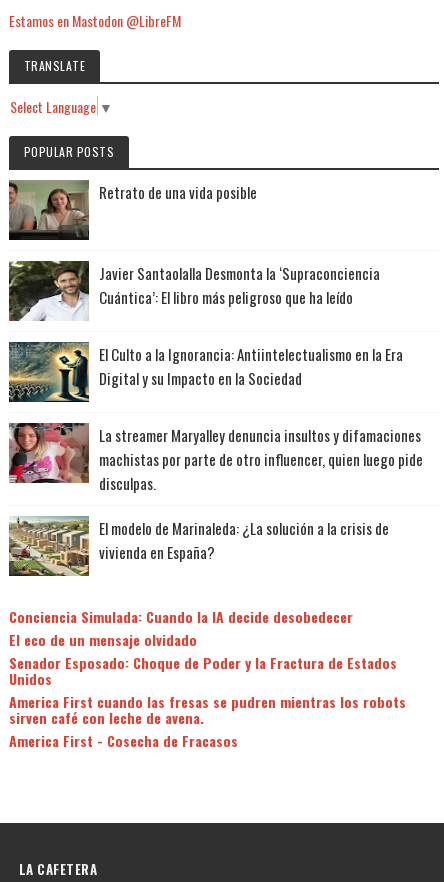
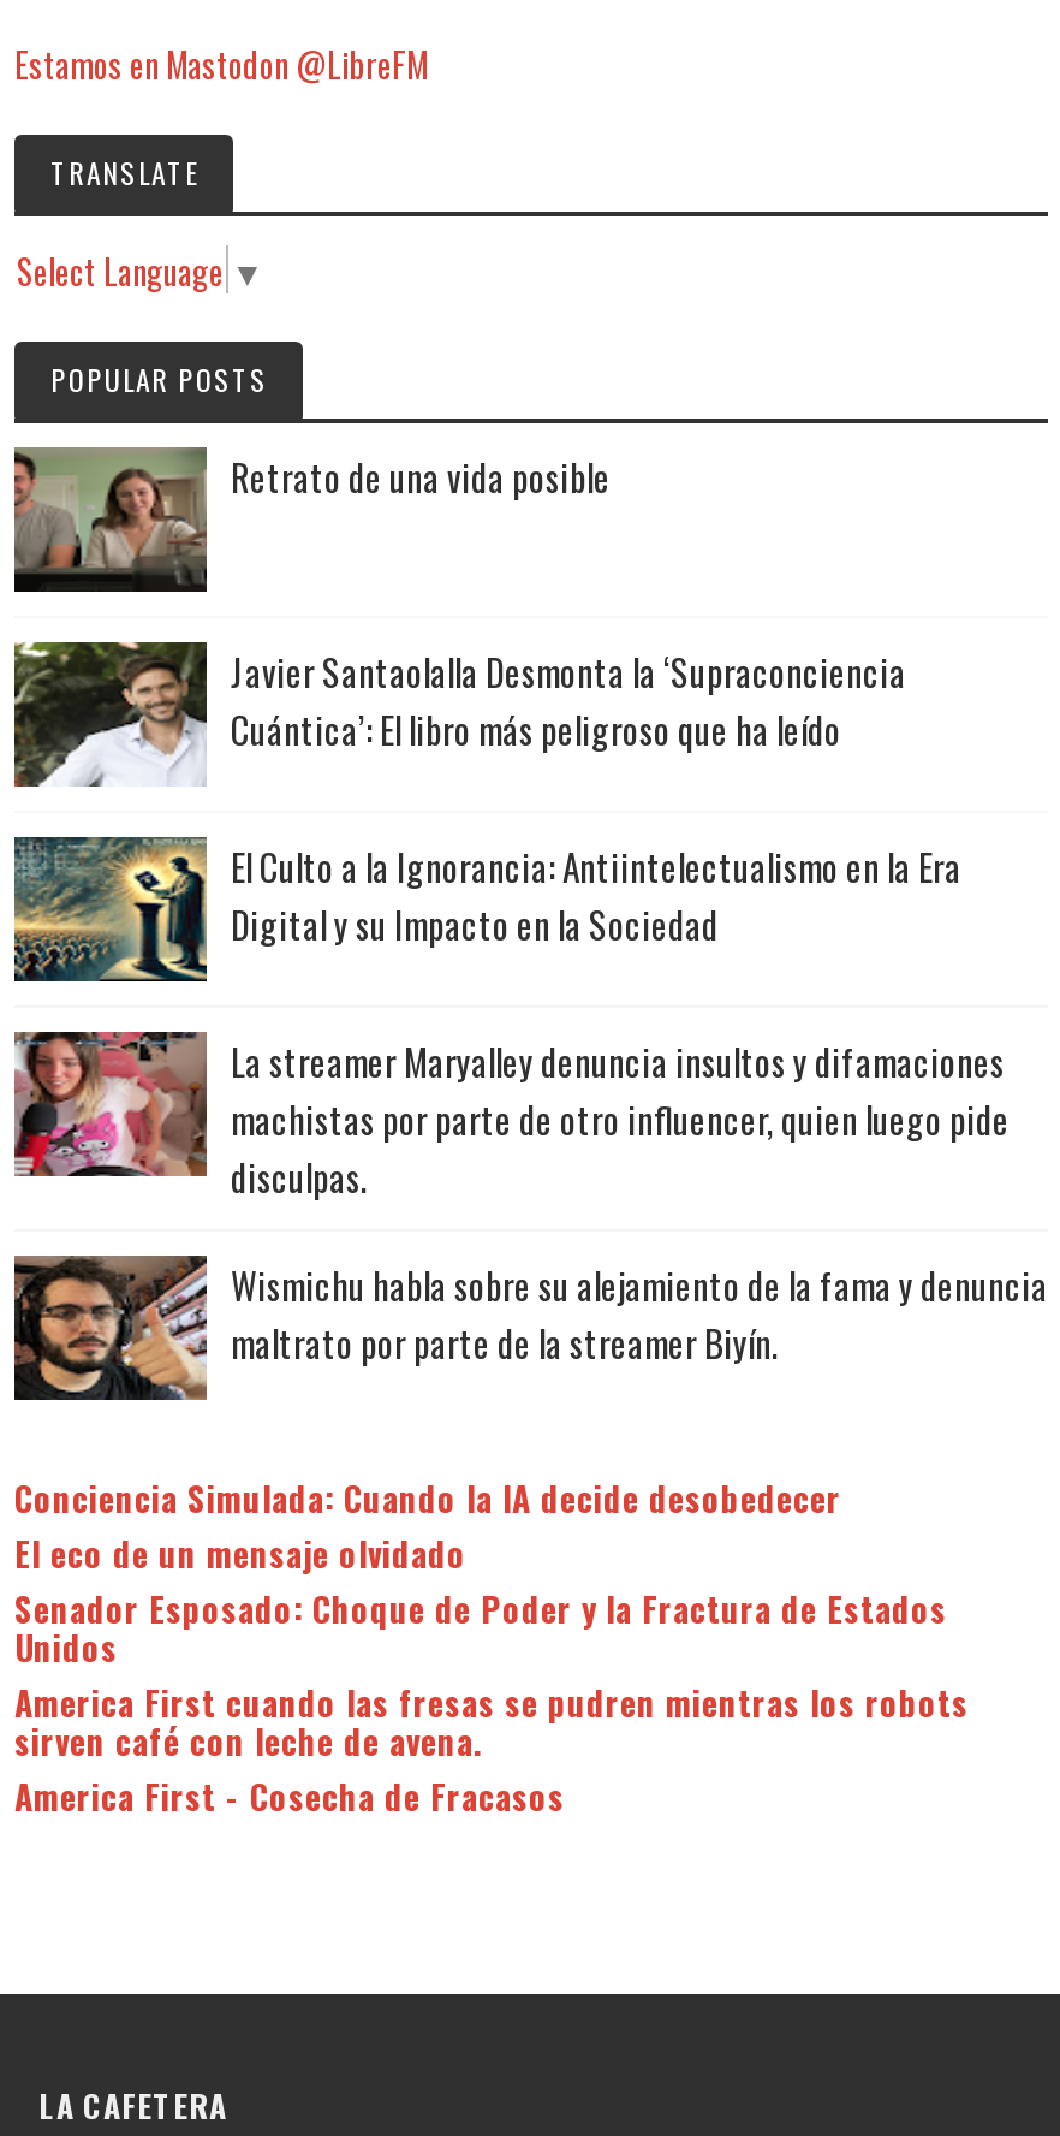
- [image]
- El modelo de Marinaleda: ¿La solución a la crisis de
- vivienda en España?
+ [image]
+ Wismichu habla sobre su alejamiento de la fama y denuncia
+ maltrato por parte de la streamer Biyín.
